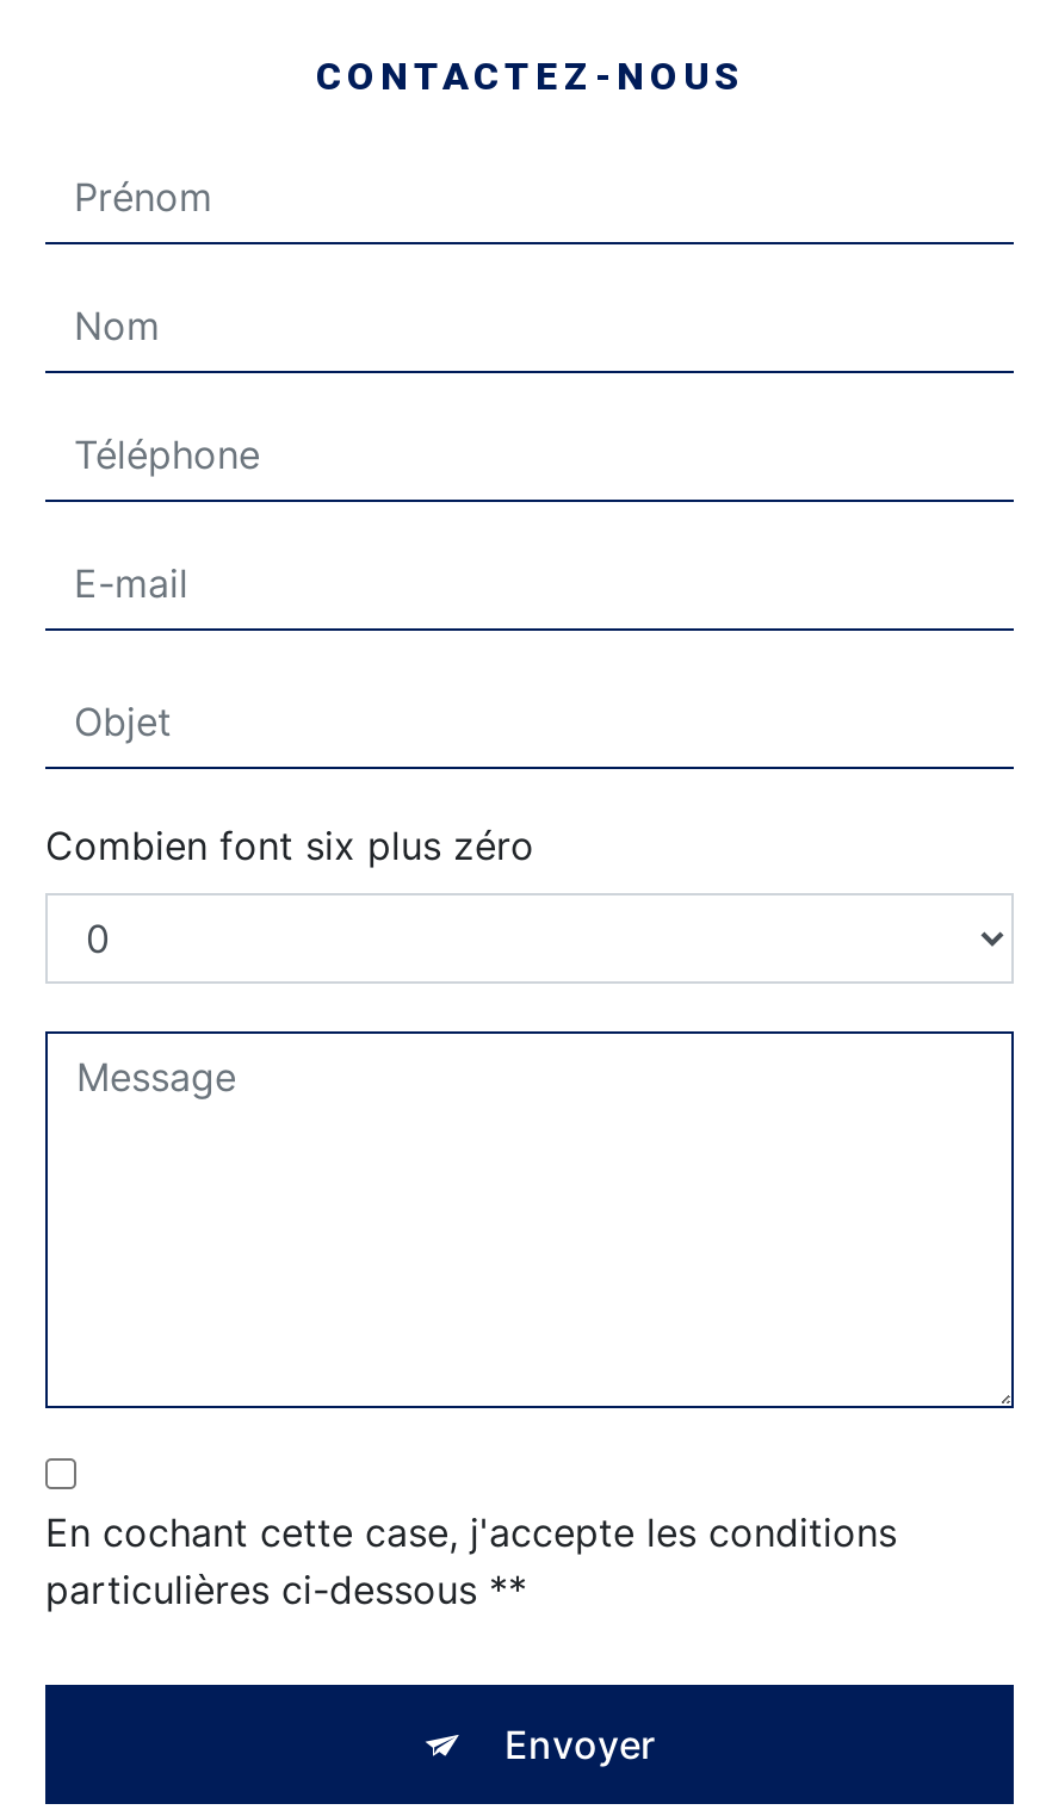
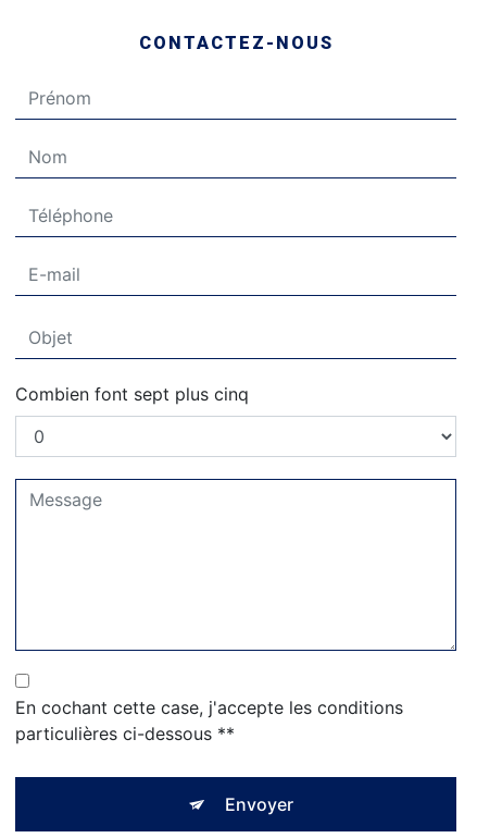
- Combien font six plus zéro
+ Combien font sept plus cinq
